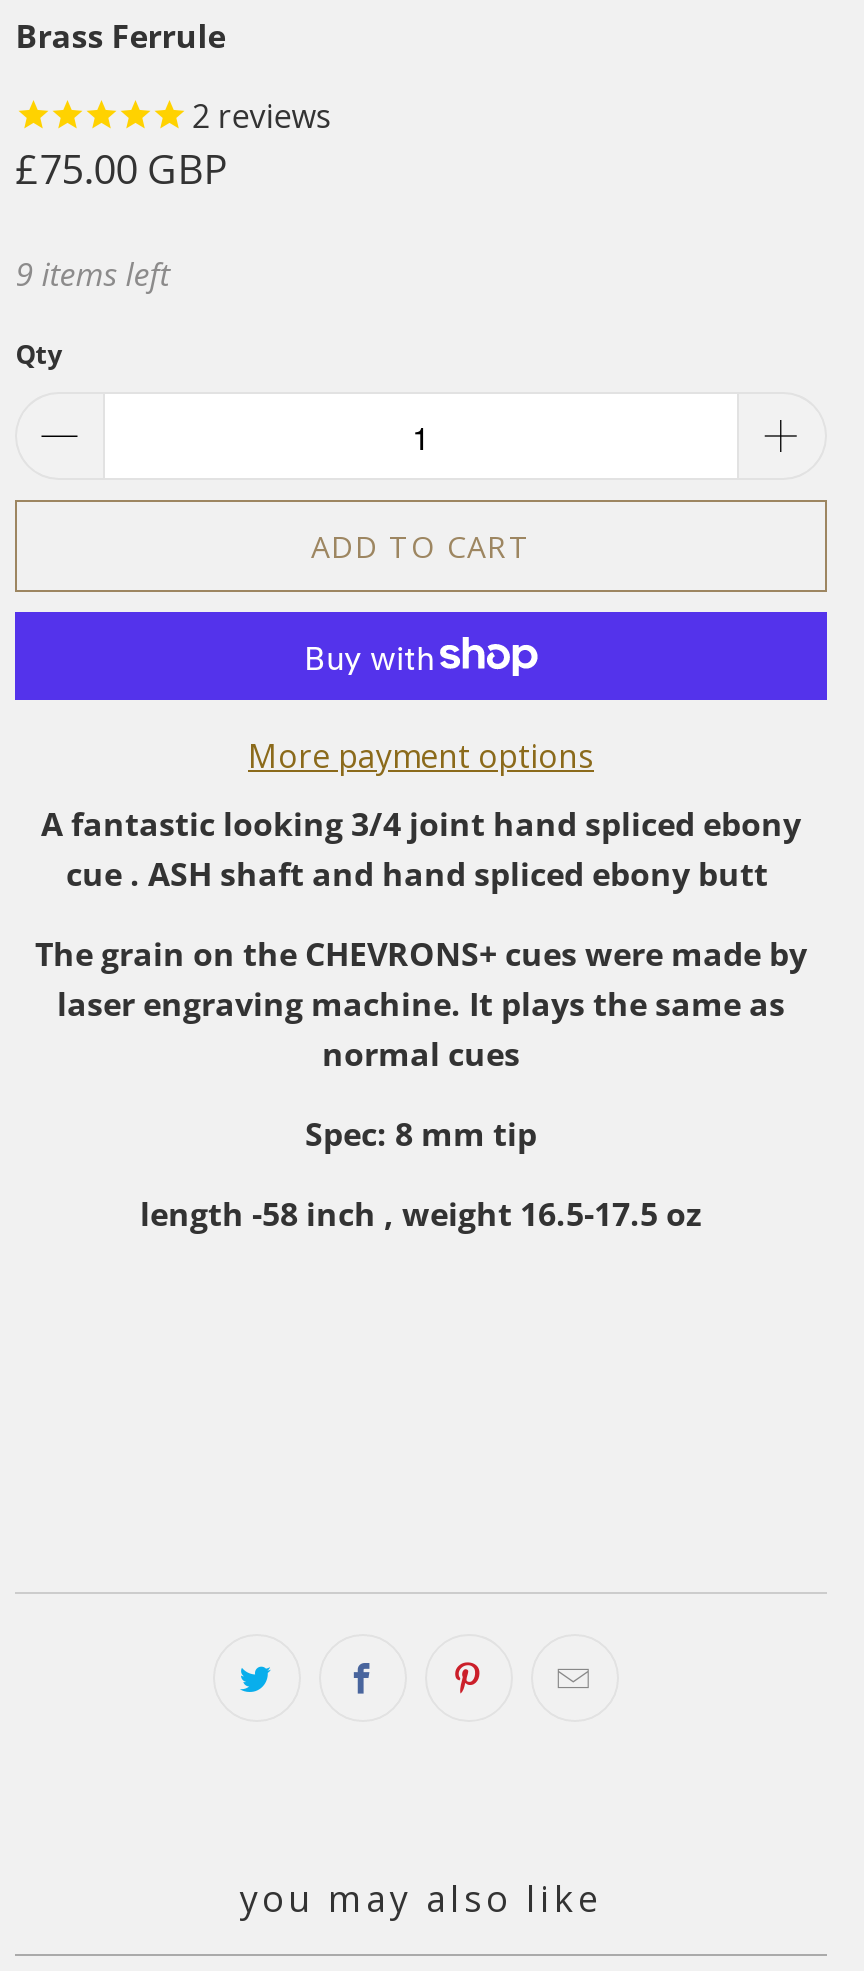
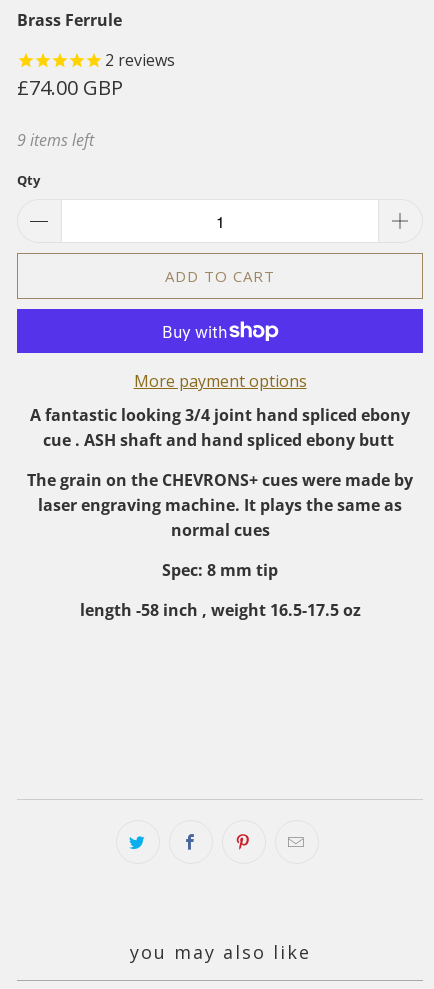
- £75.00 GBP
+ £74.00 GBP
